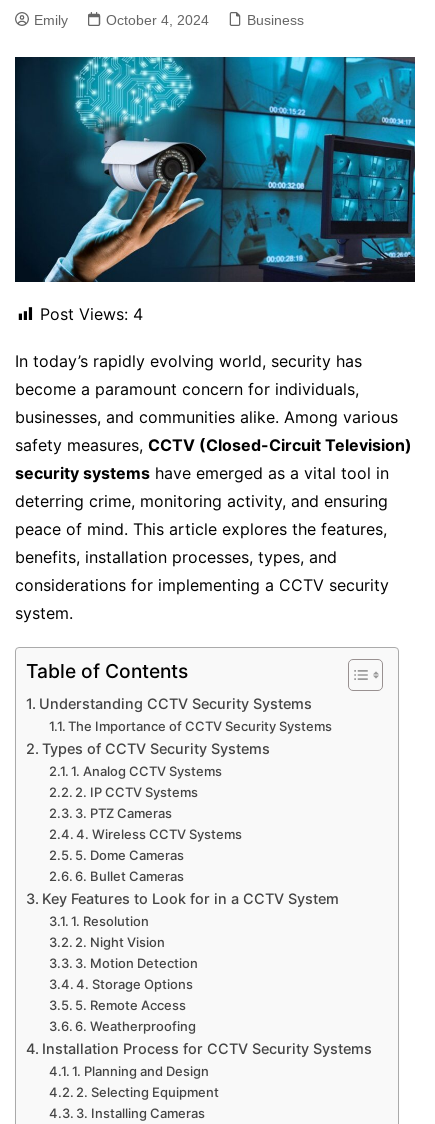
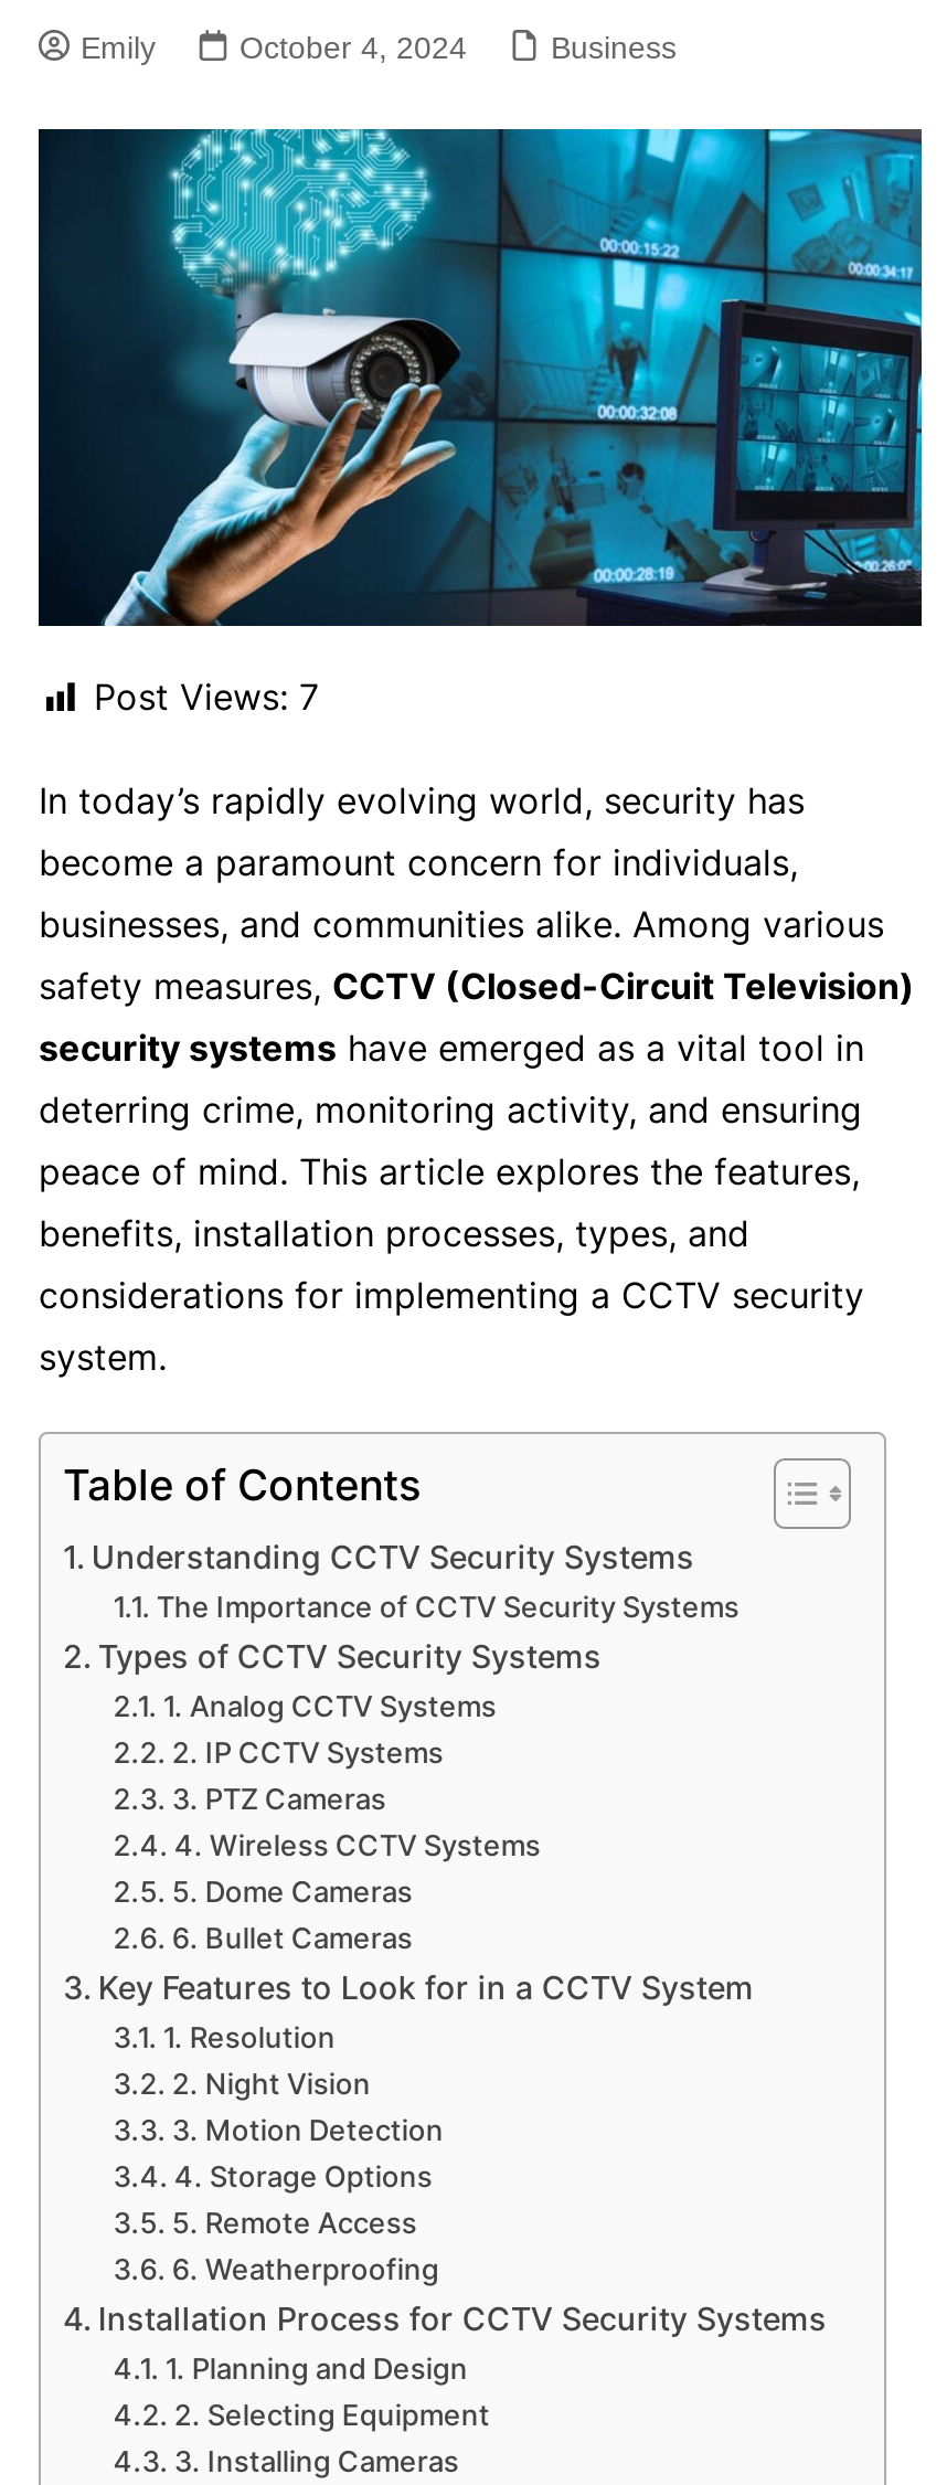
- Post Views: 4
+ Post Views: 7
